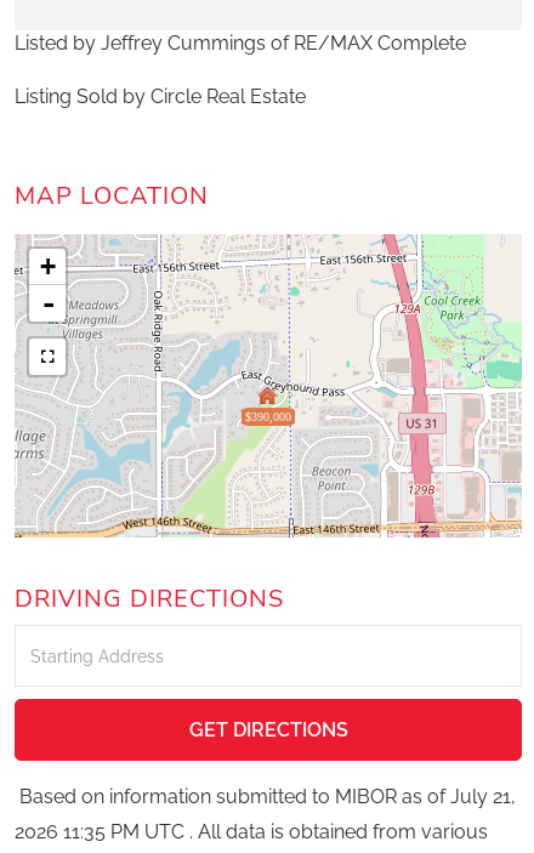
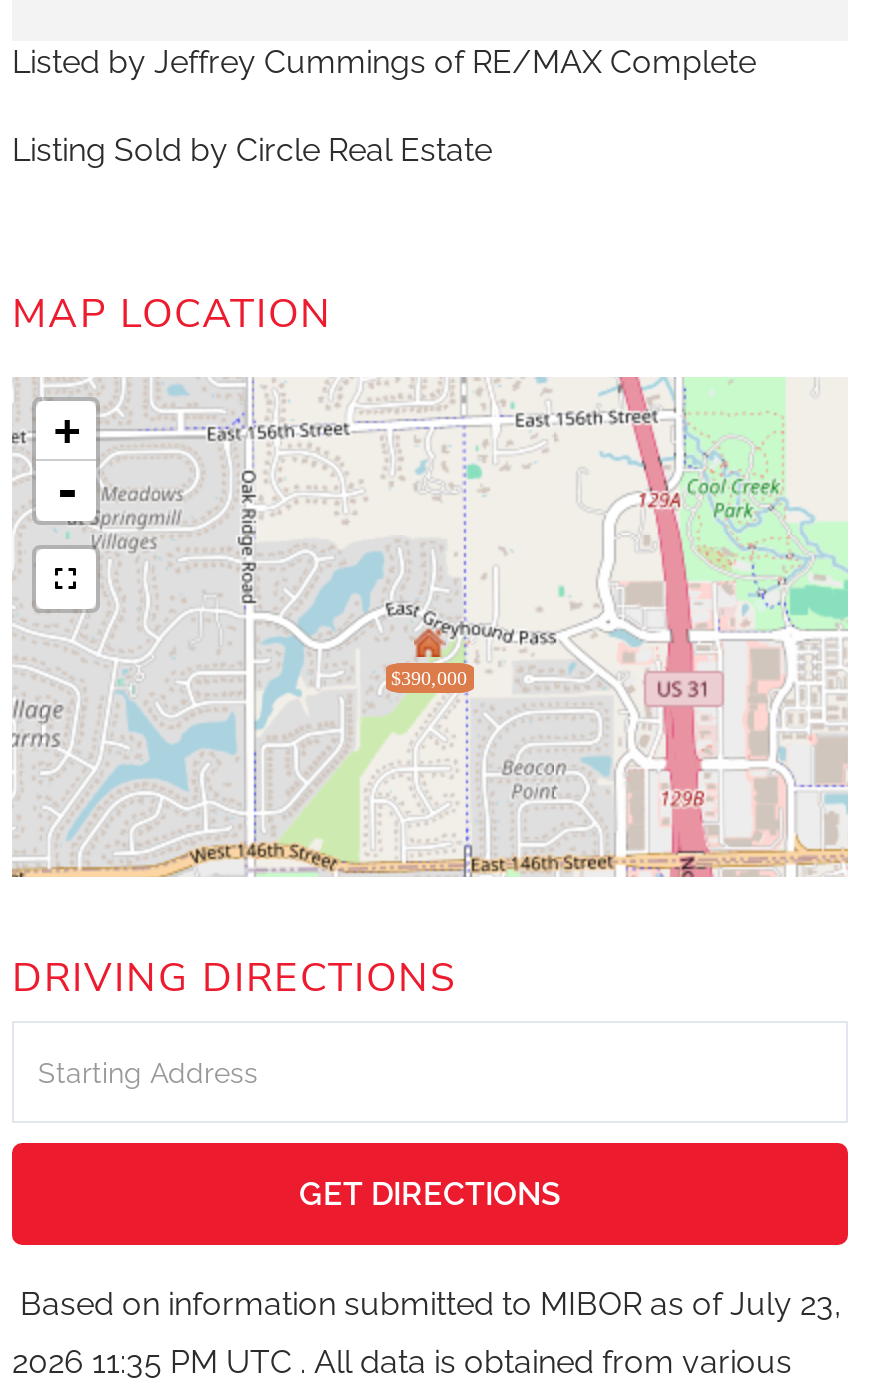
- Based on information submitted to MIBOR as of July 21,
+ Based on information submitted to MIBOR as of July 23,
